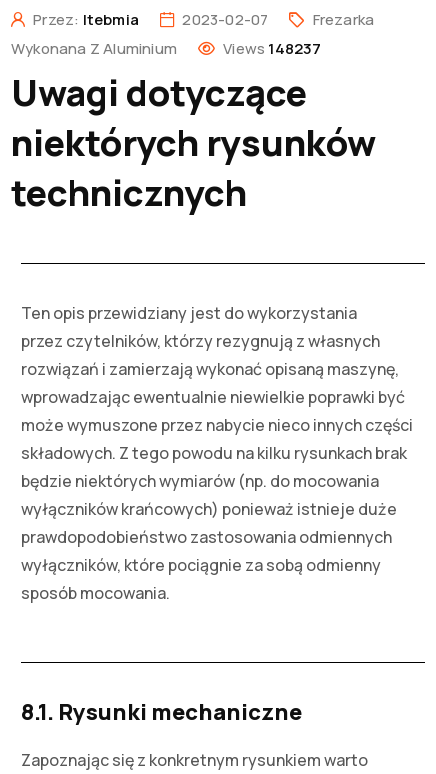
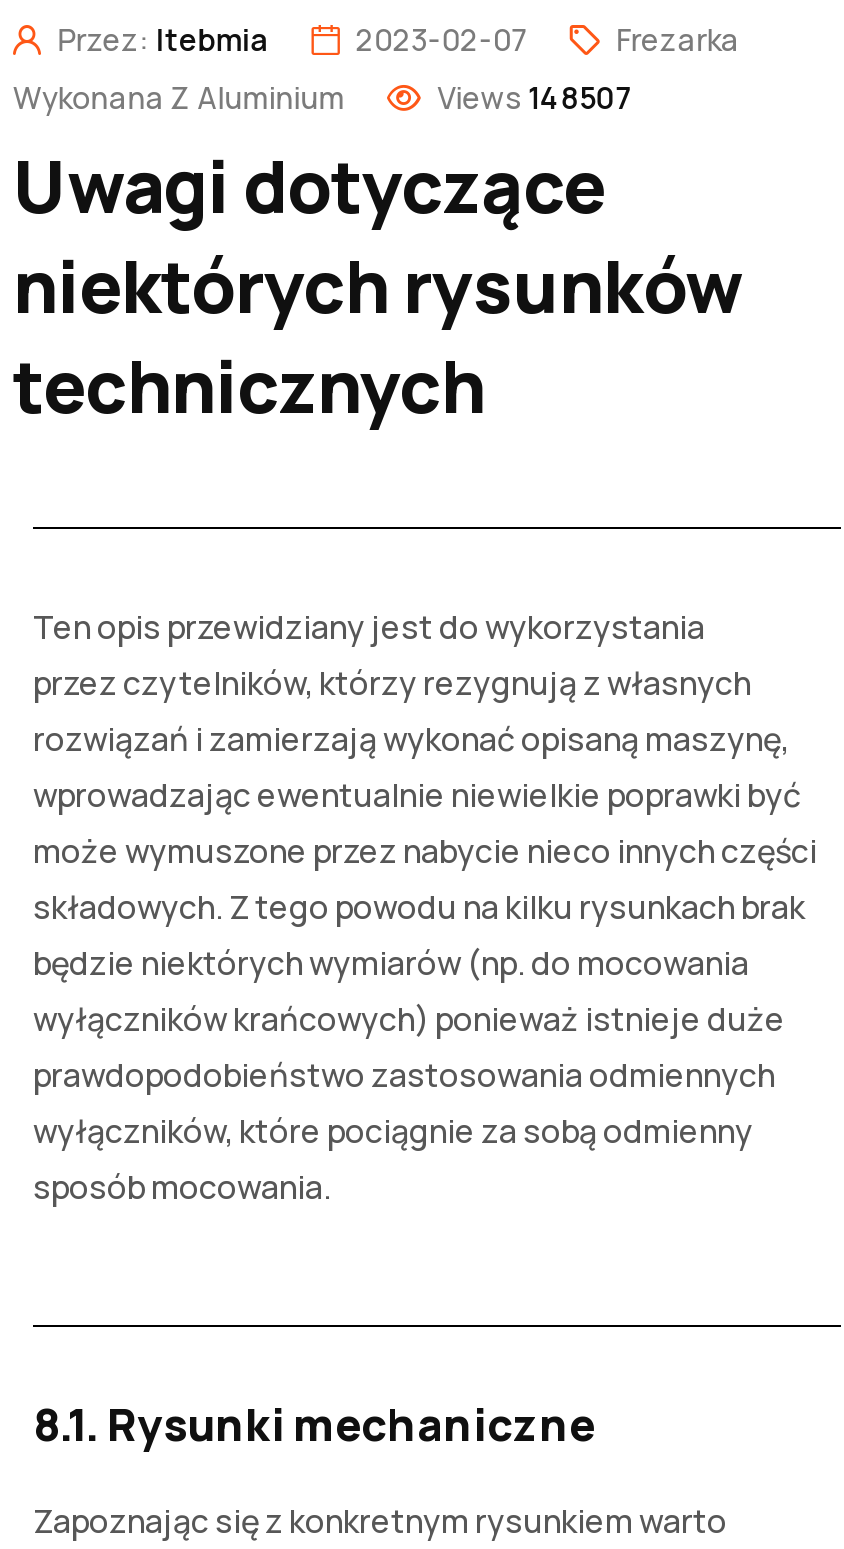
- Views 148237
+ Views 148507
